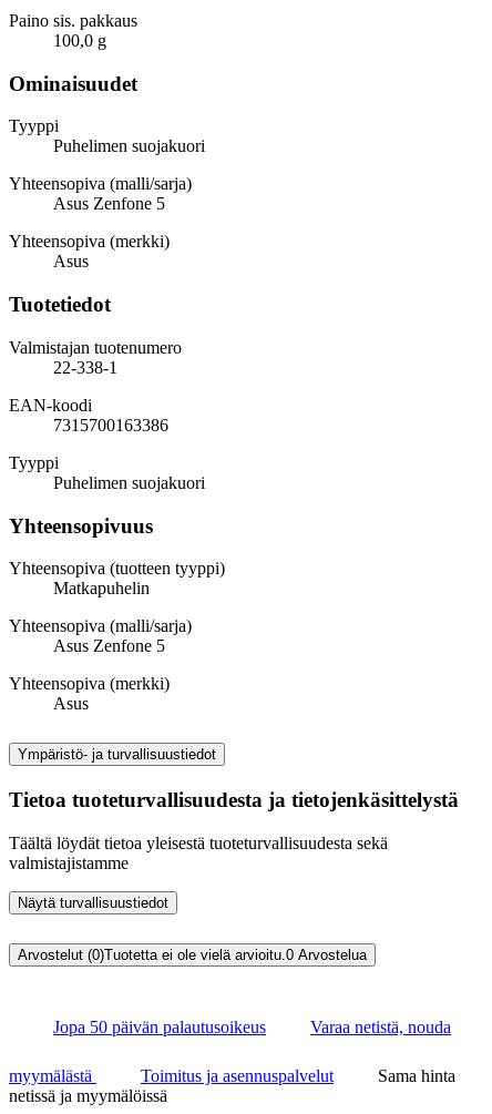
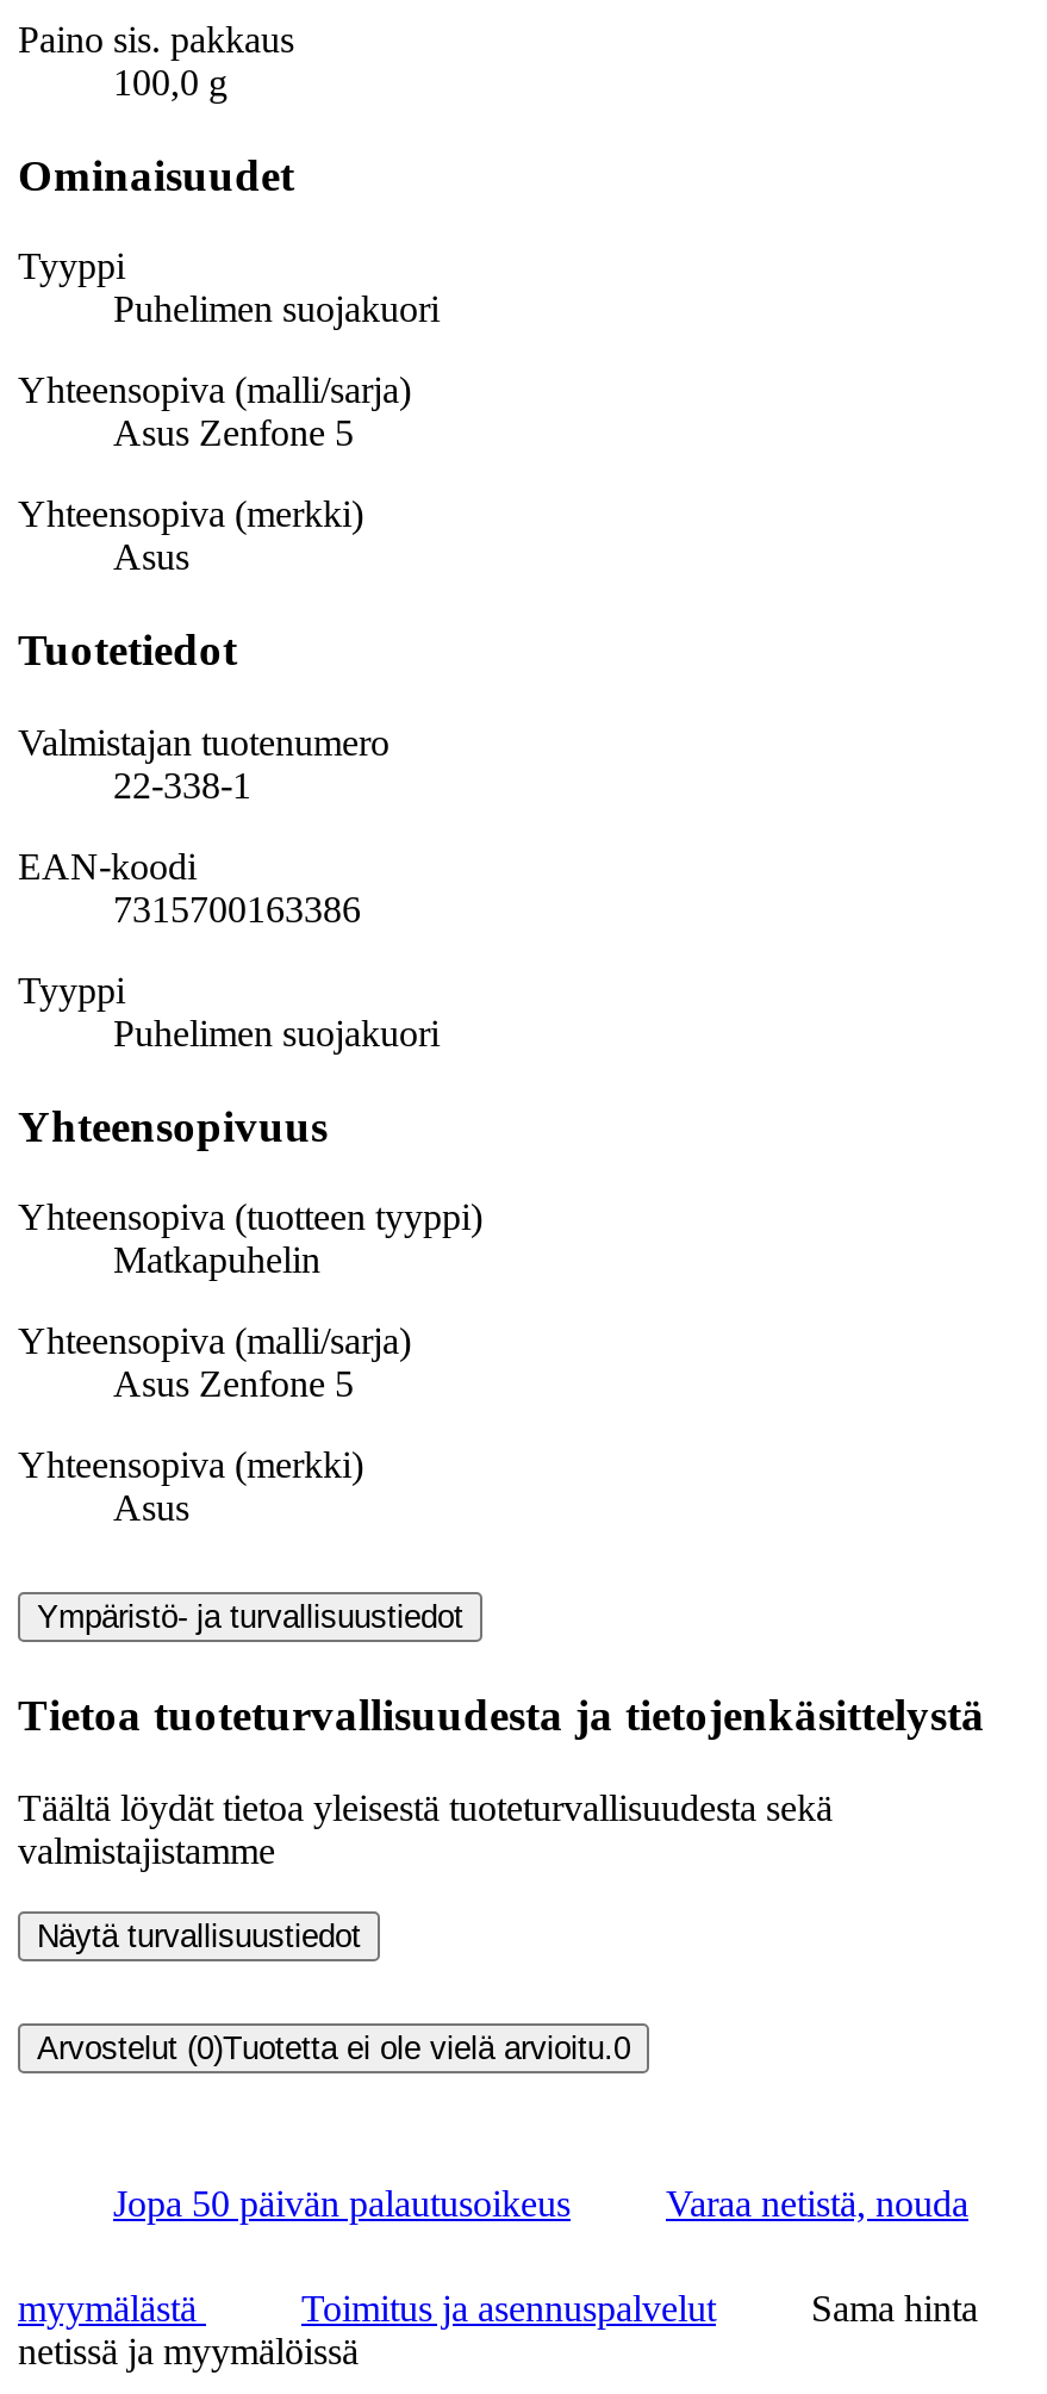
- Arvostelut (0)Tuotetta ei ole vielä arvioitu.0 Arvostelua
+ Arvostelut (0)Tuotetta ei ole vielä arvioitu.0
